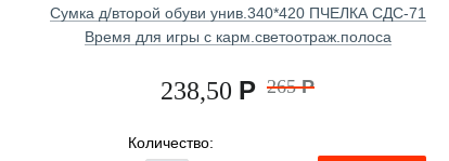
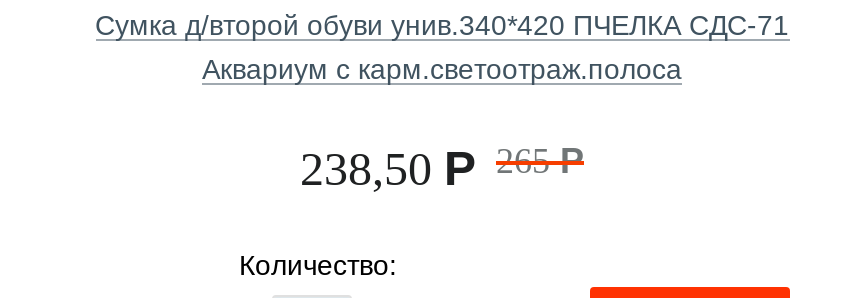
- Время для игры с карм.светоотраж.полоса
+ Аквариум с карм.светоотраж.полоса
